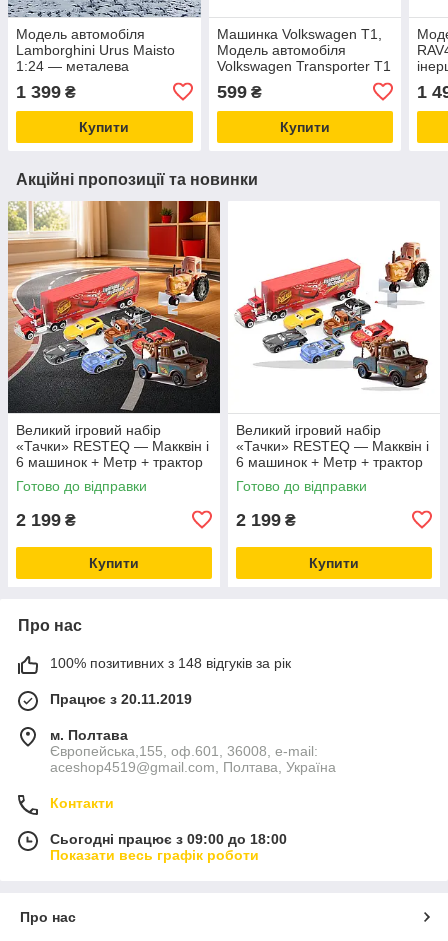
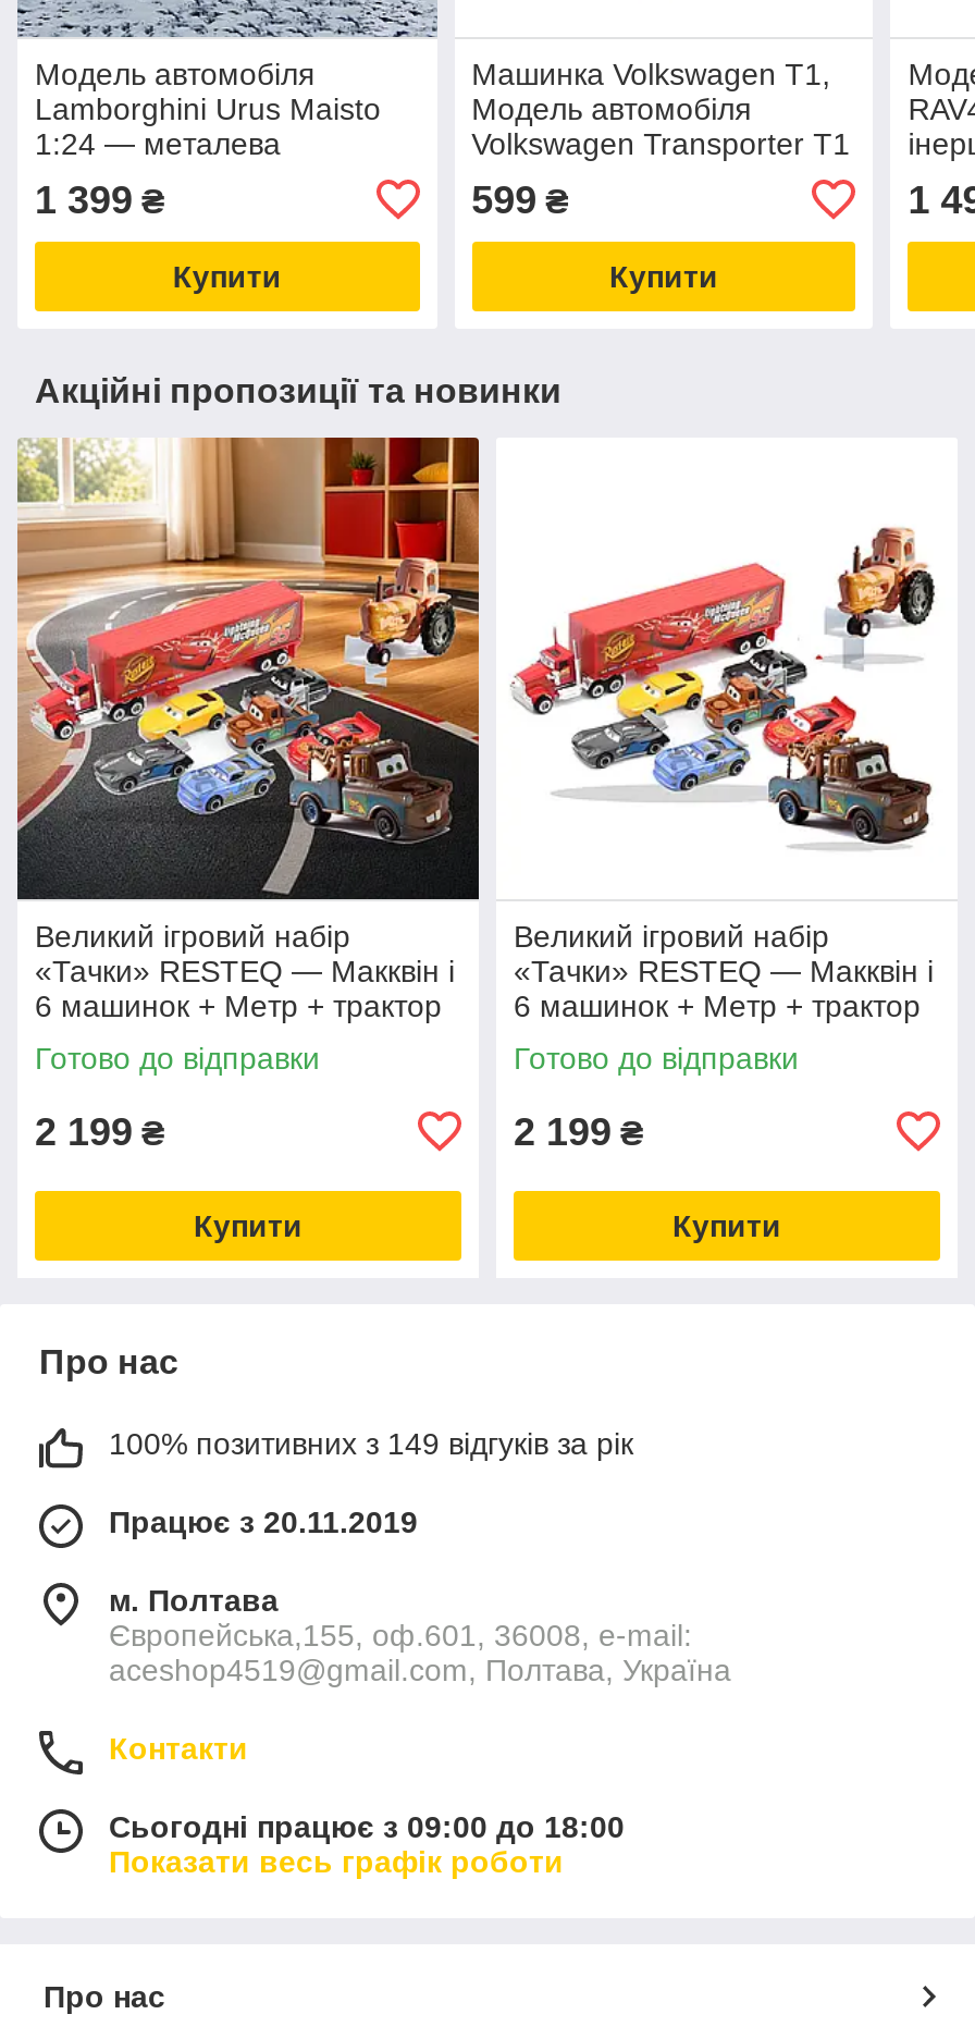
- 100% позитивних з 148 відгуків за рік
+ 100% позитивних з 149 відгуків за рік
